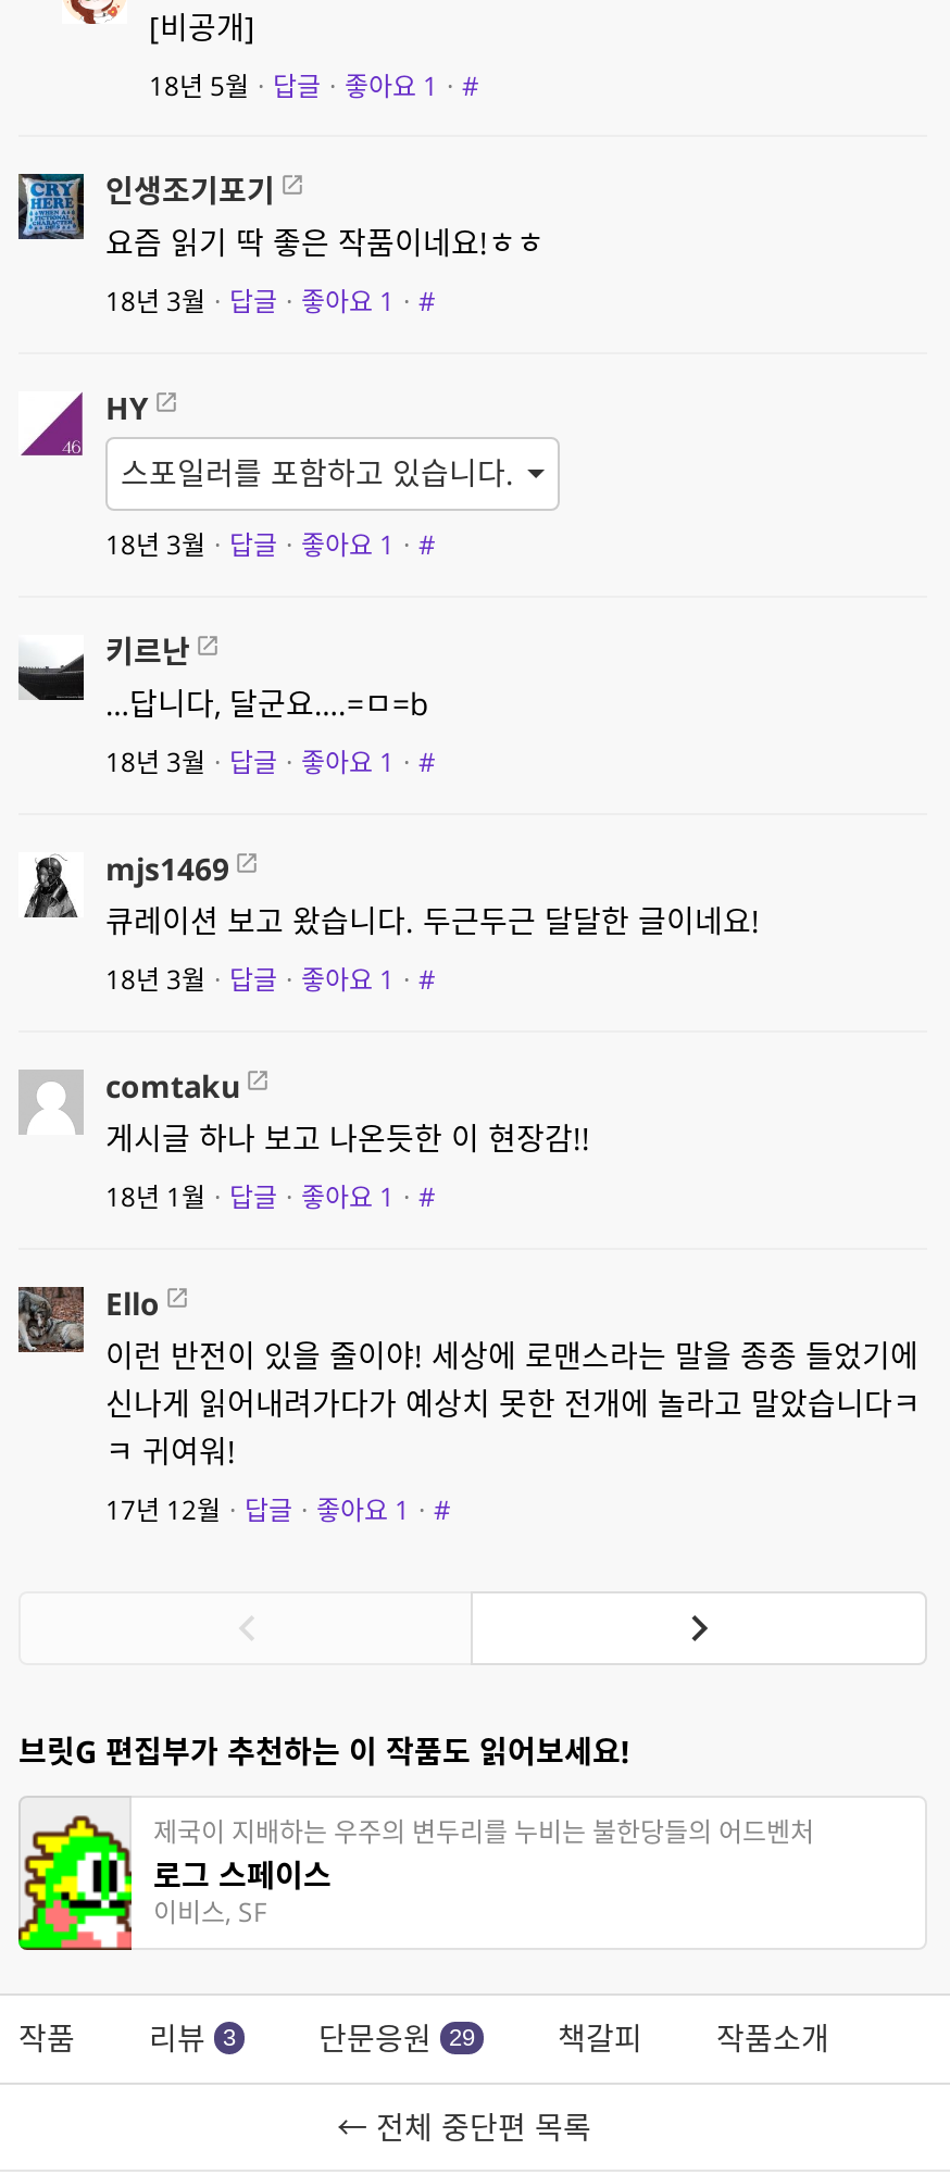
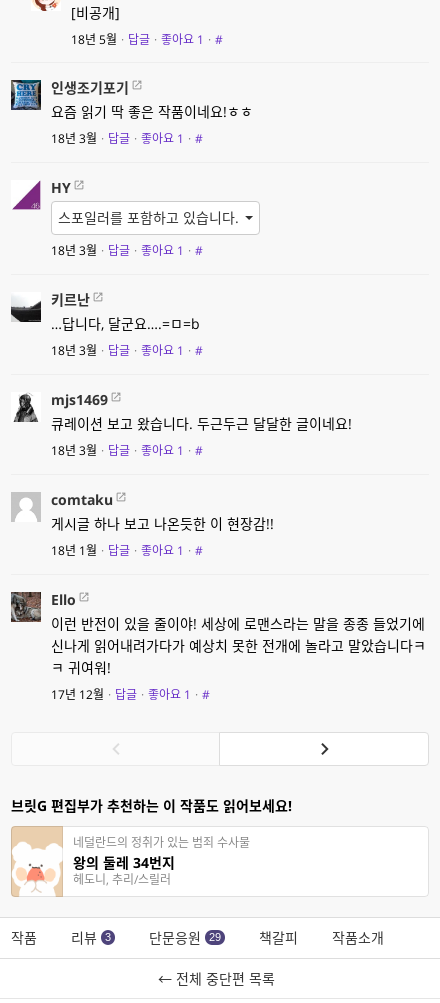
- [image]
- 제국이 지배하는 우주의 변두리를 누비는 불한당들의 어드벤처
- 로그 스페이스
- 이비스, SF
+ [image]
+ 네덜란드의 정취가 있는 범죄 수사물
+ 왕의 둘레 34번지
+ 헤도니, 추리/스릴러
